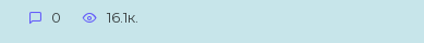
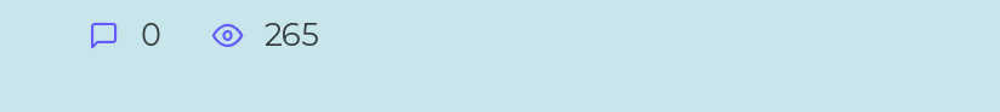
- 16.1к.
+ 265
